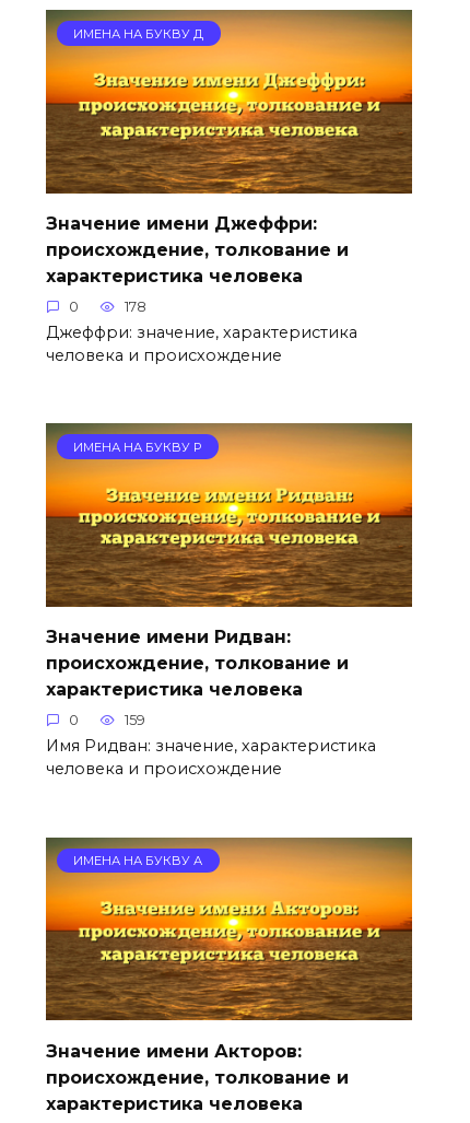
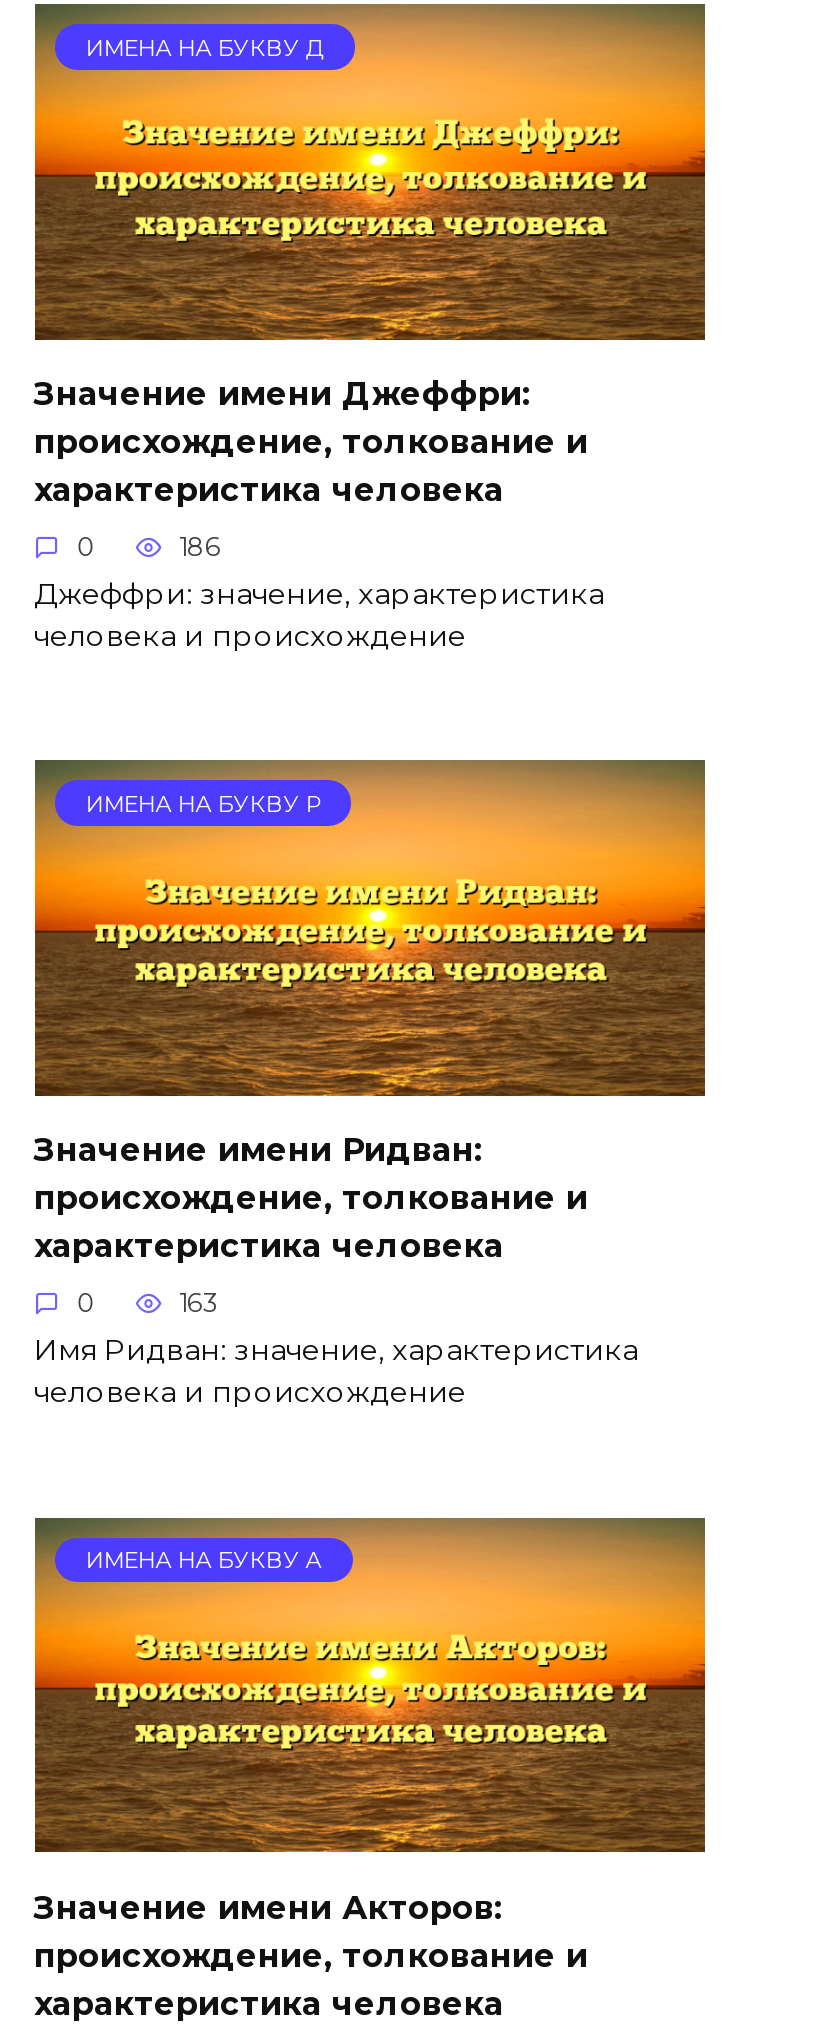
- 178
+ 186

- 159
+ 163
